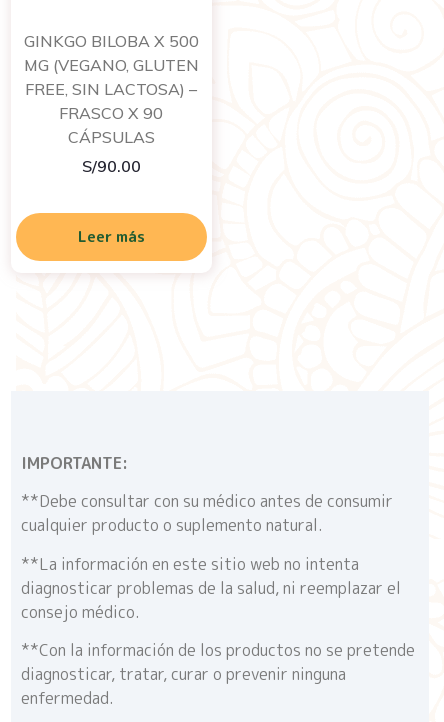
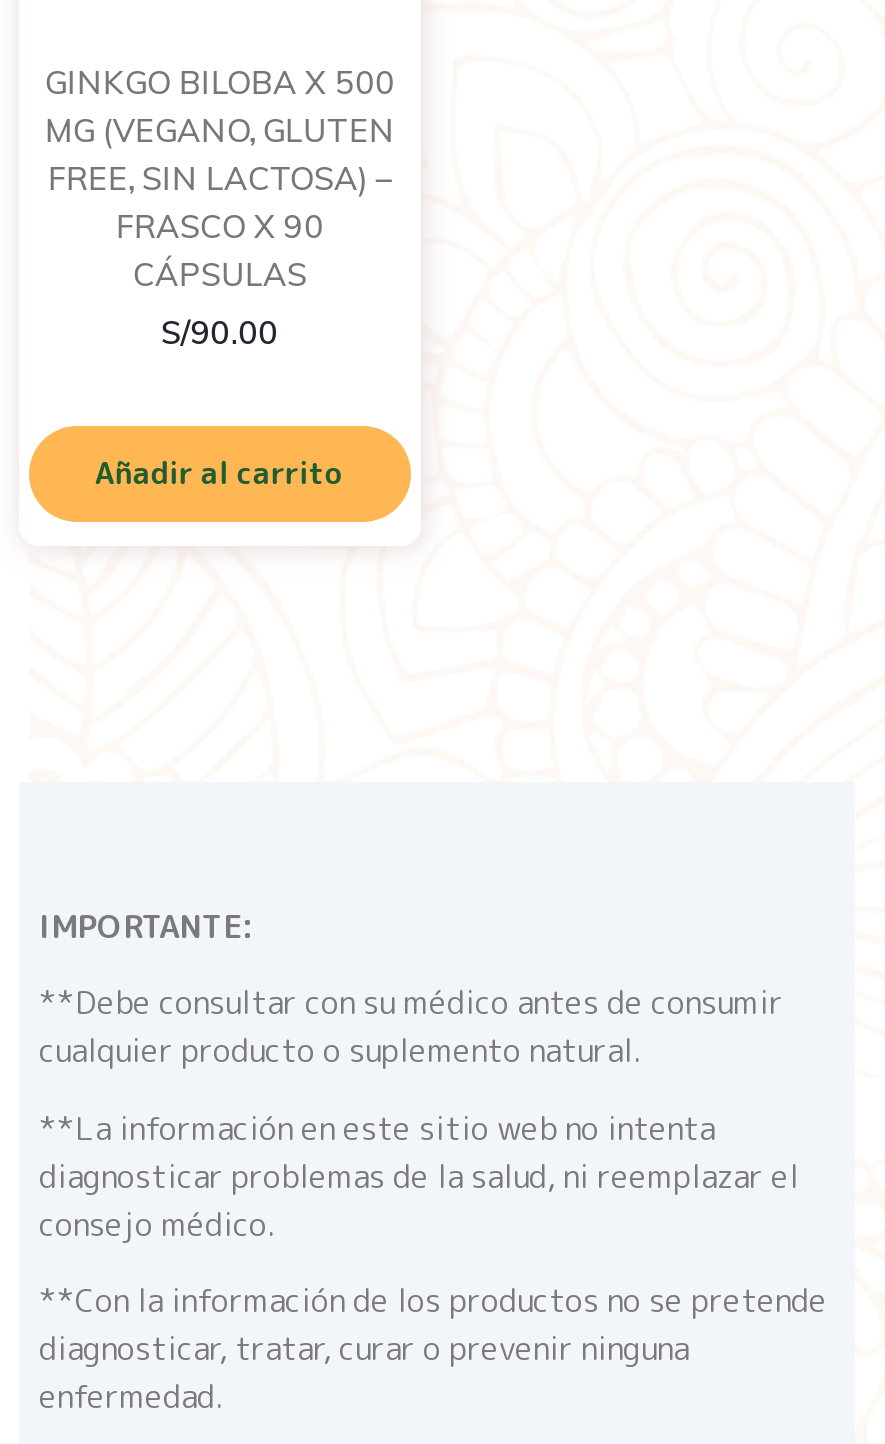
- Leer más
+ Añadir al carrito
